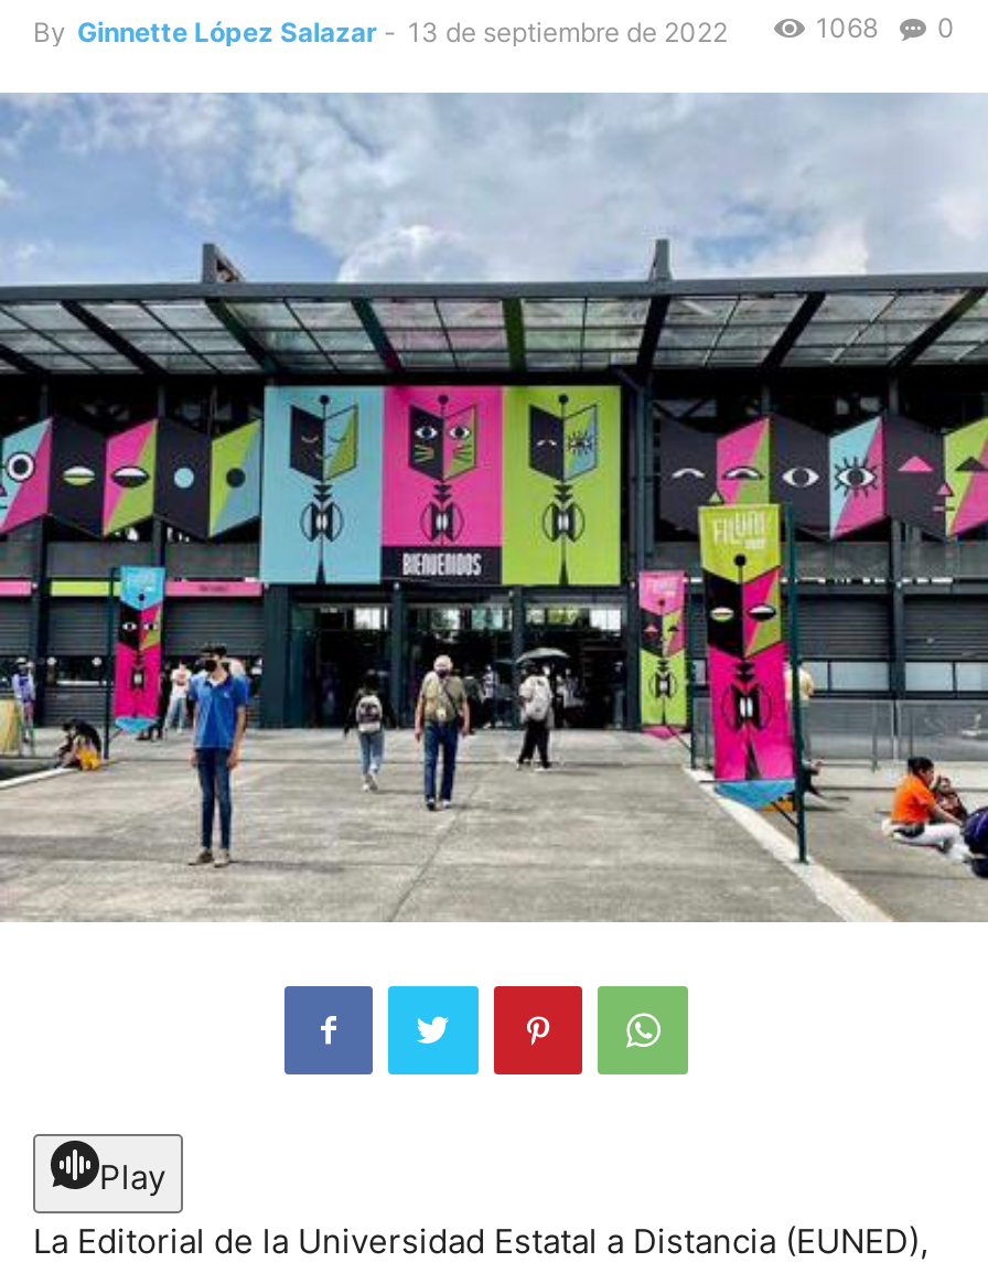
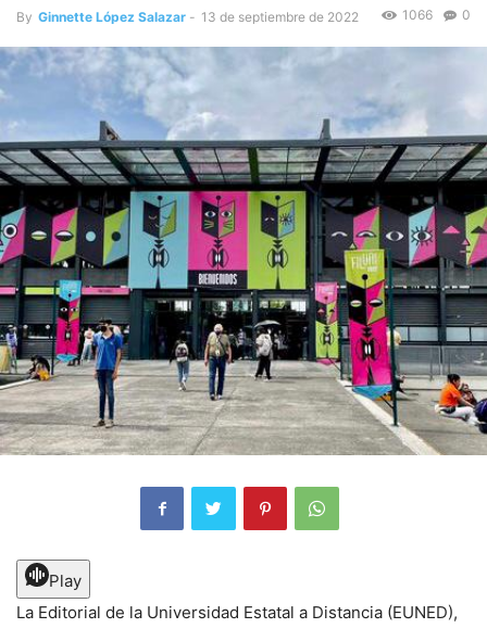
- 1068 0
+ 1066 0
